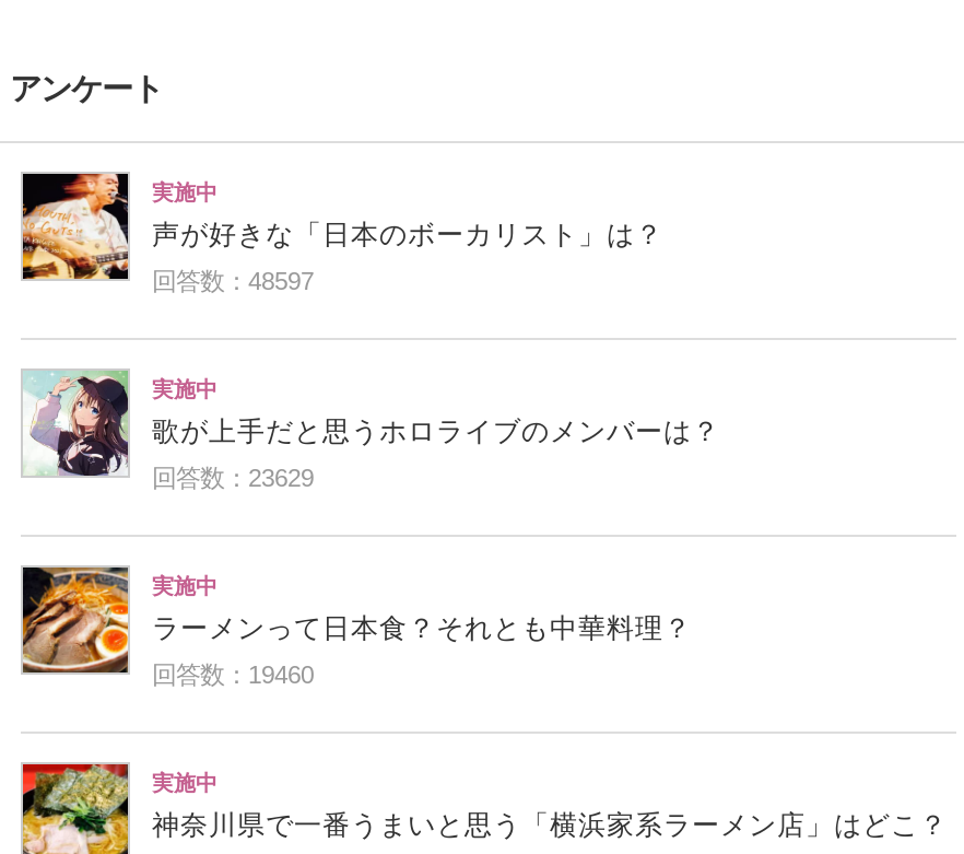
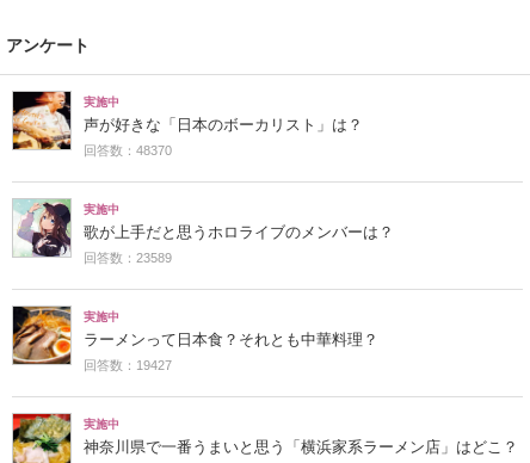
- 回答数：48597
+ 回答数：48370

- 回答数：23629
+ 回答数：23589

- 回答数：19460
+ 回答数：19427
